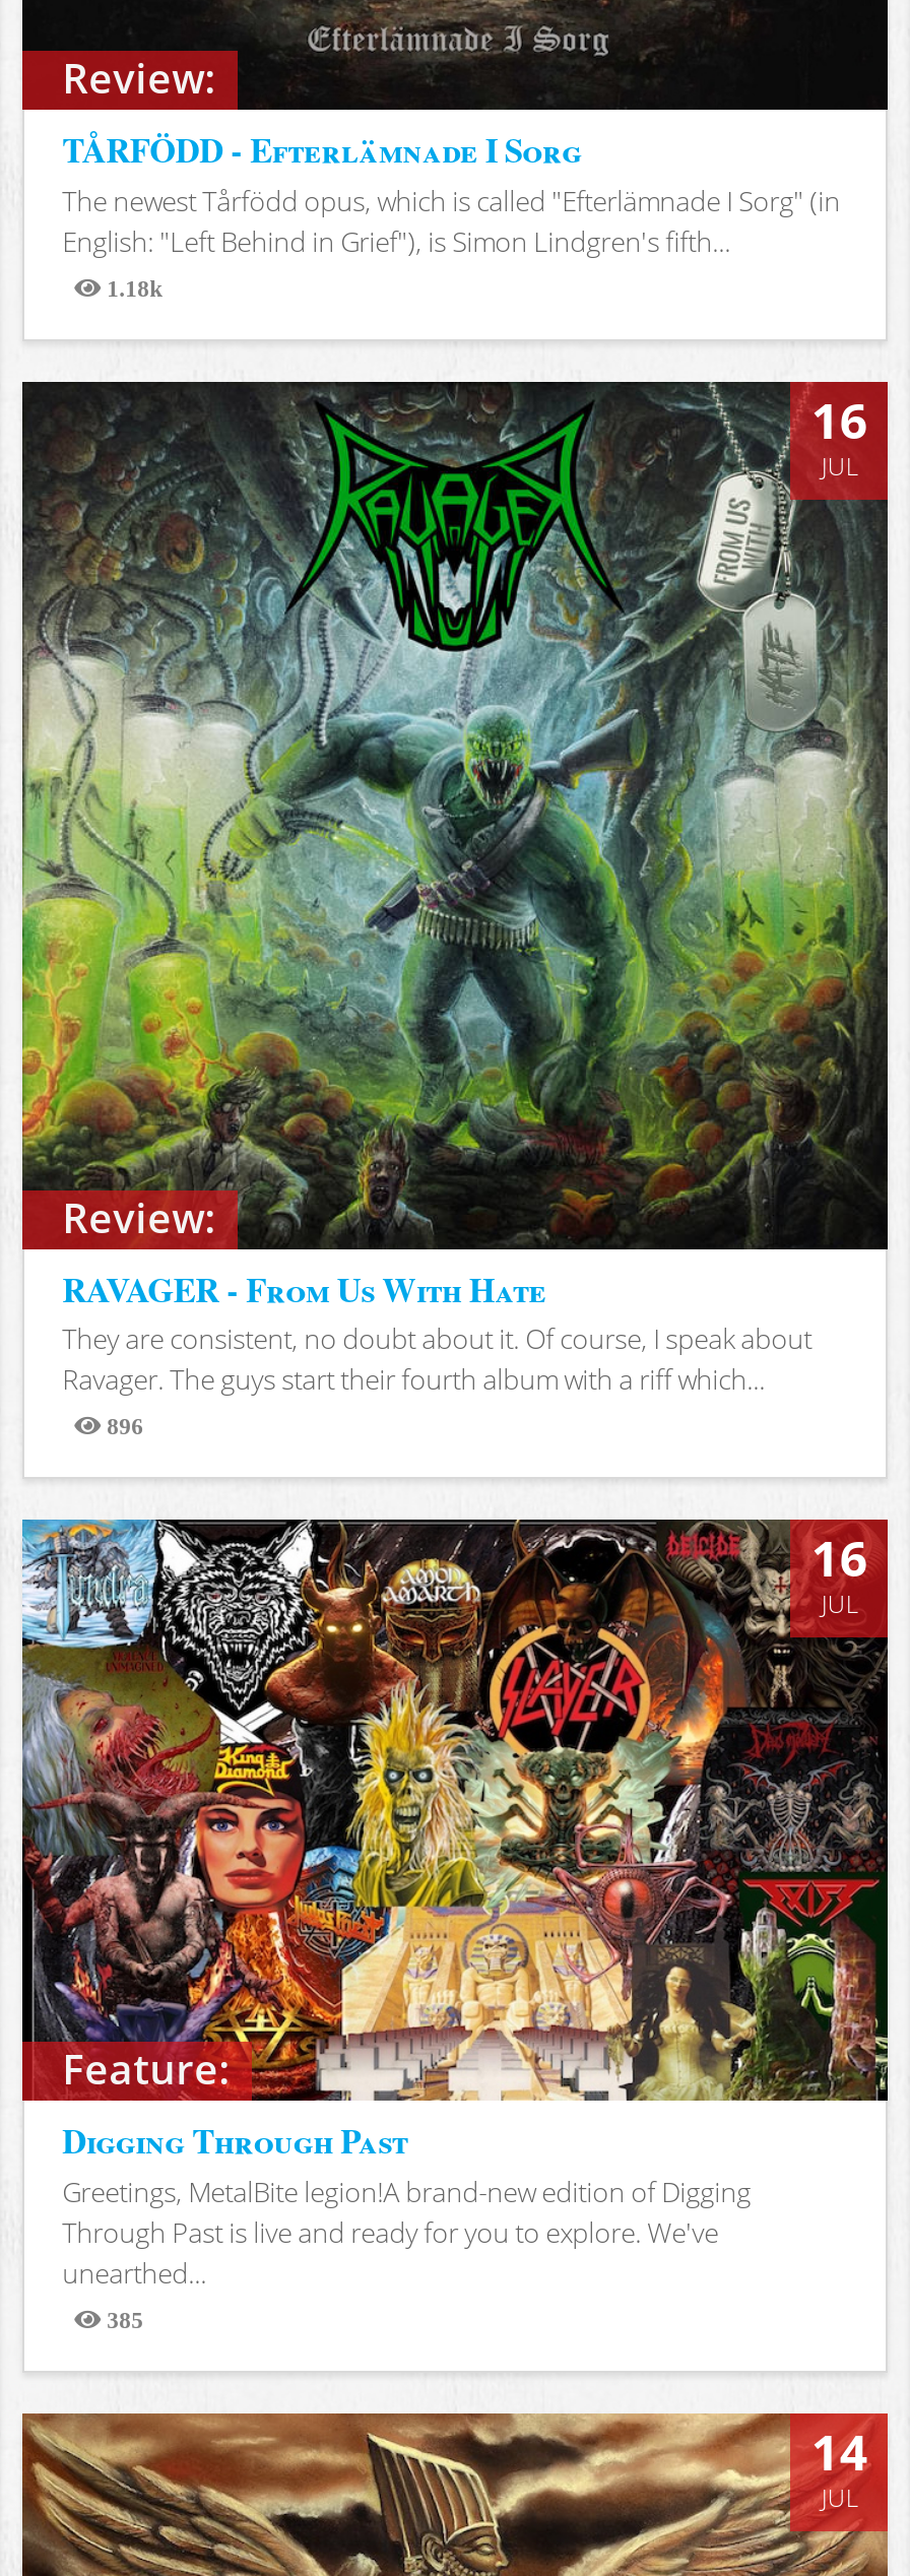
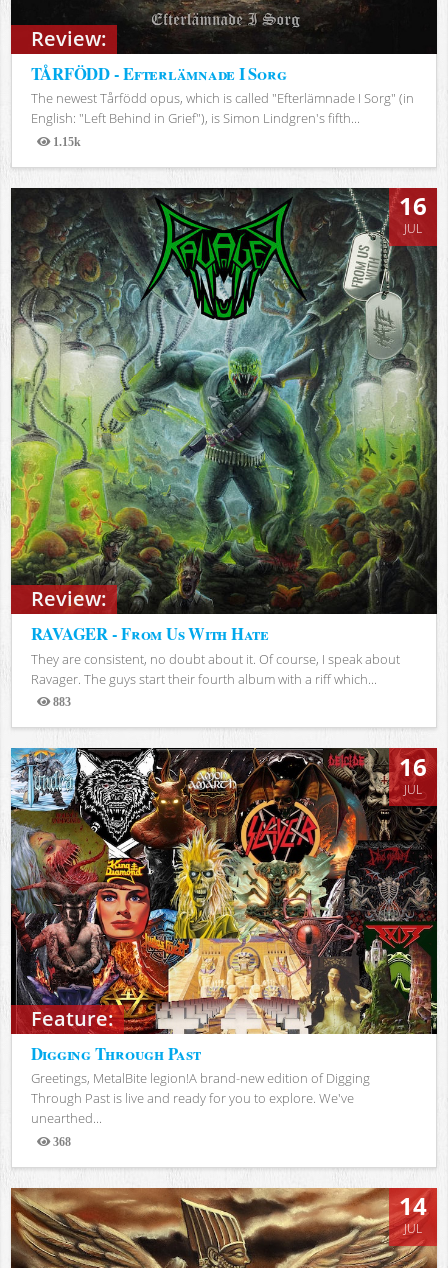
- 1.18k
+ 1.15k

- 896
+ 883

- 385
+ 368
